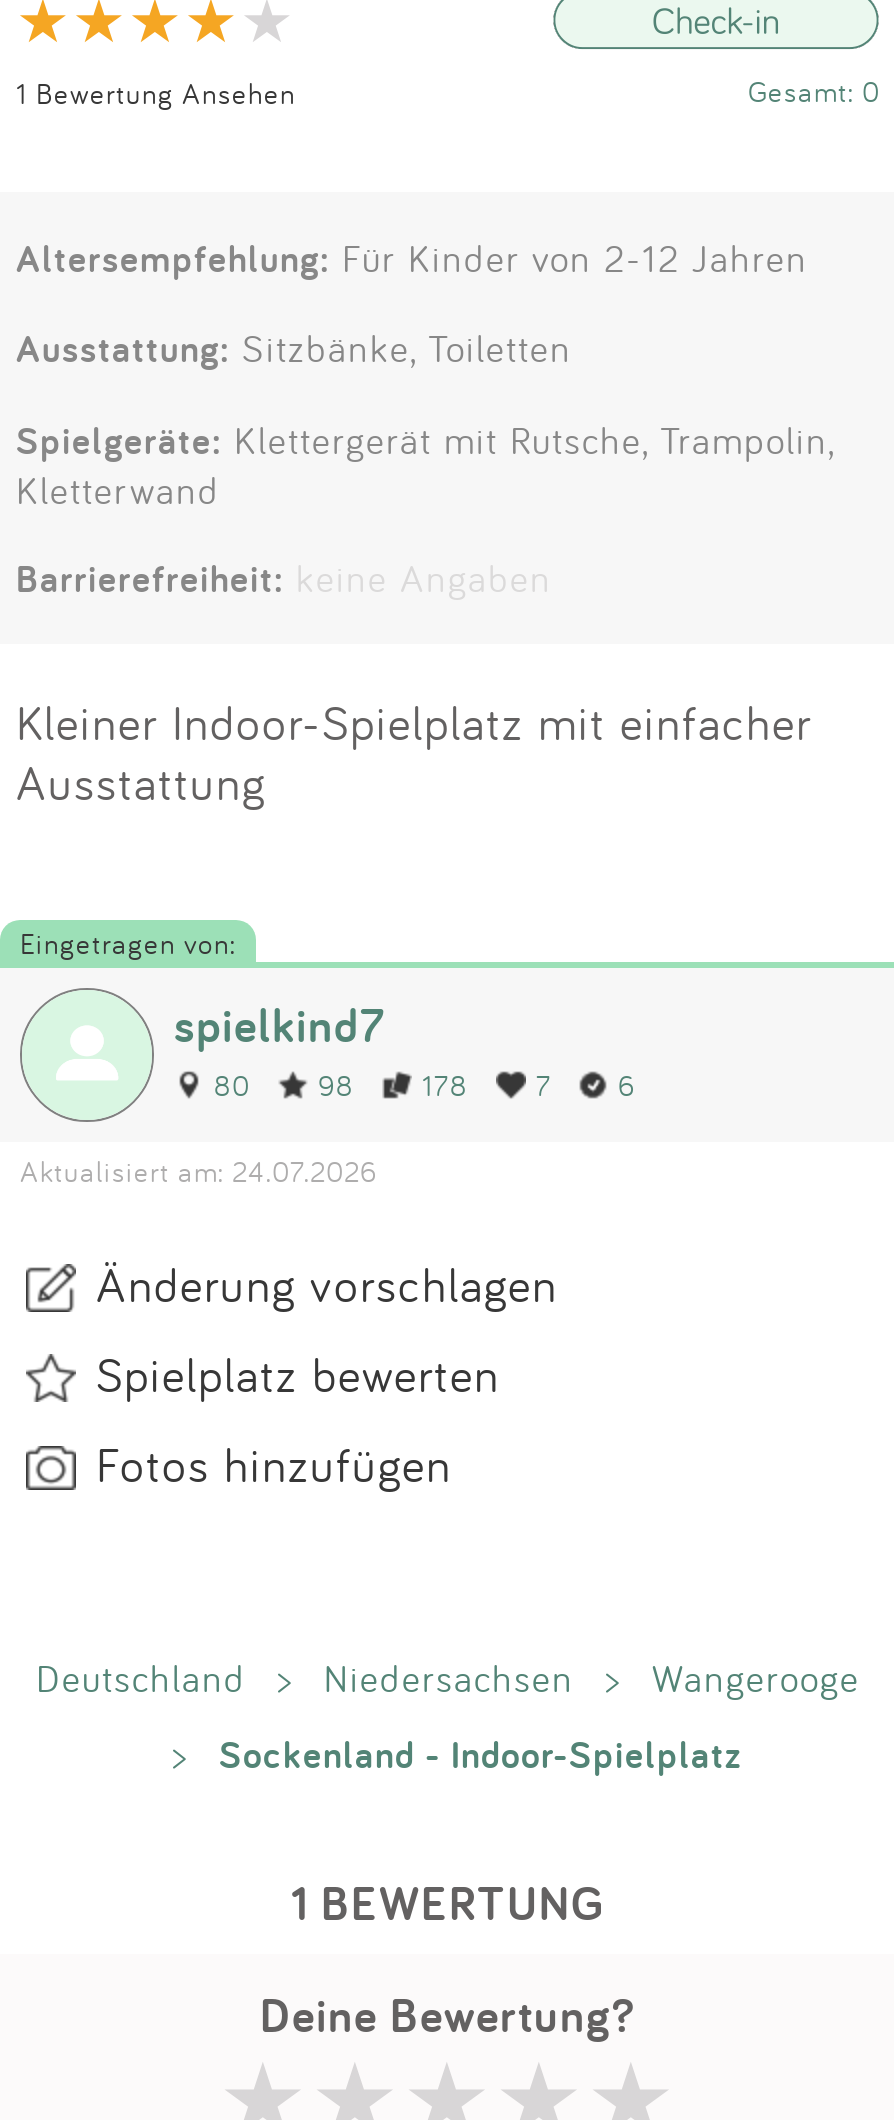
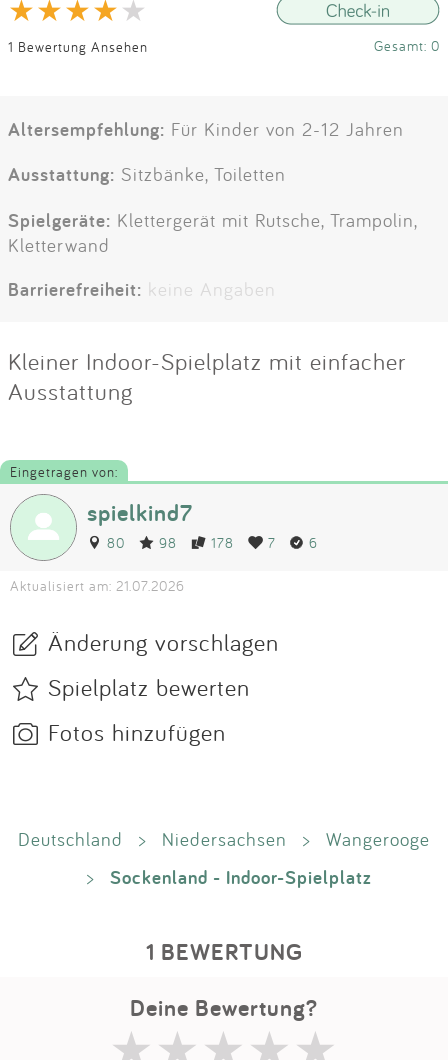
- Aktualisiert am: 24.07.2026
+ Aktualisiert am: 21.07.2026
